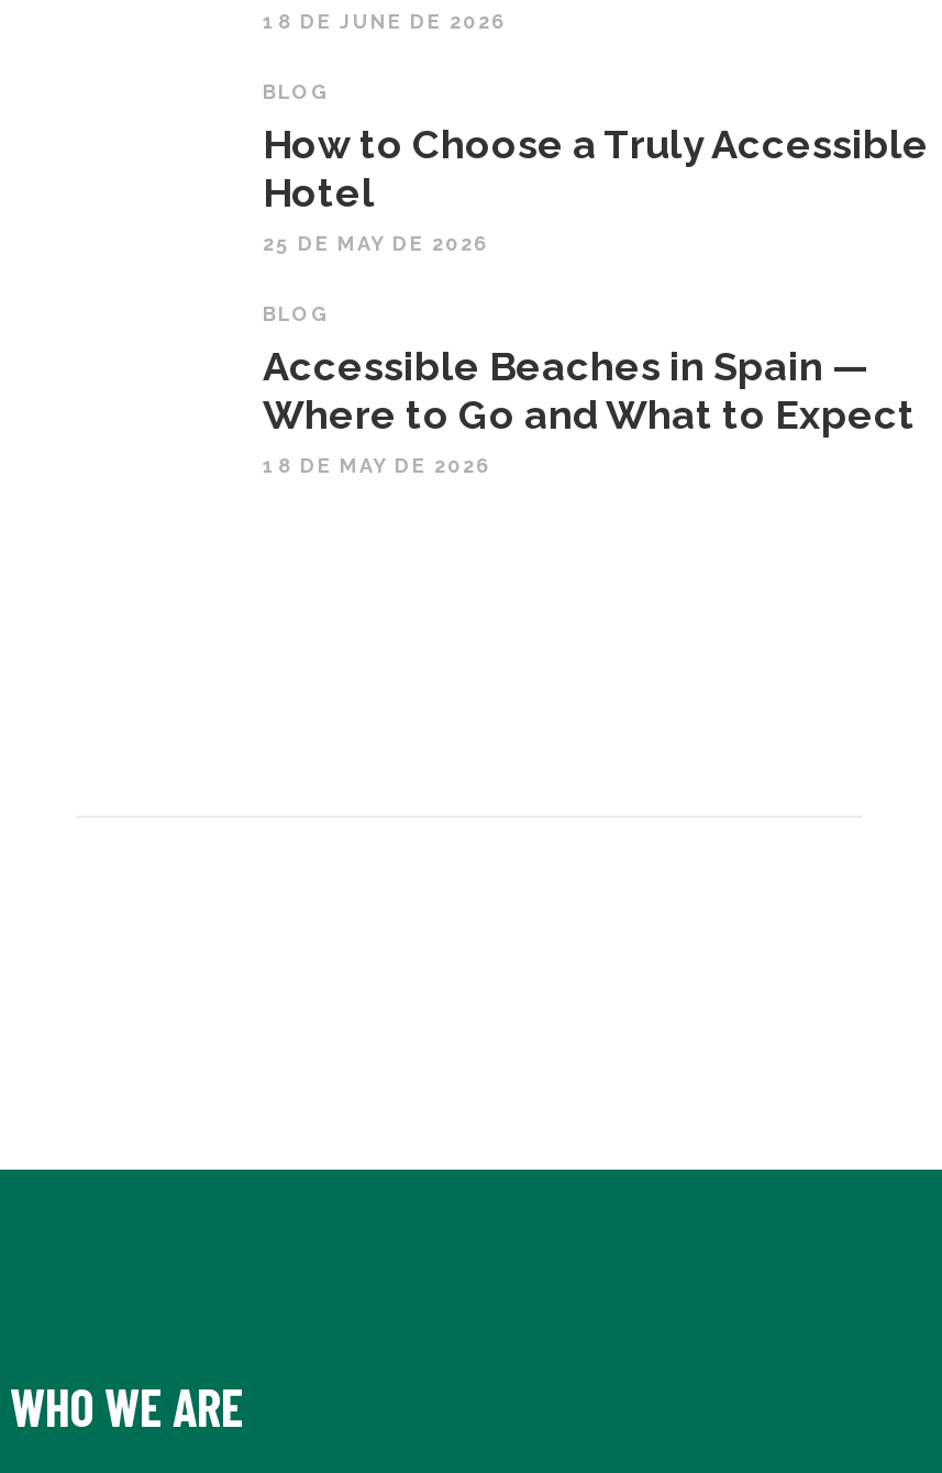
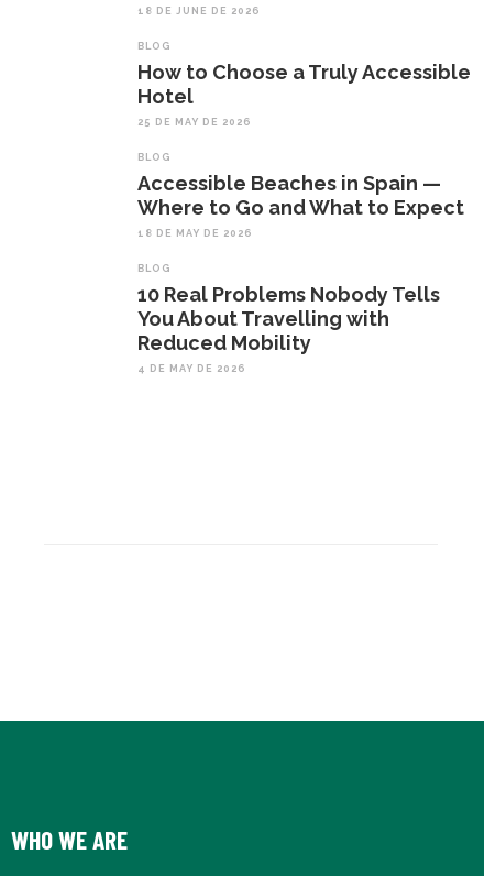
+ BLOG
+ 10 Real Problems Nobody Tells
+ You About Travelling with
+ Reduced Mobility
+ 4 DE MAY DE 2026
